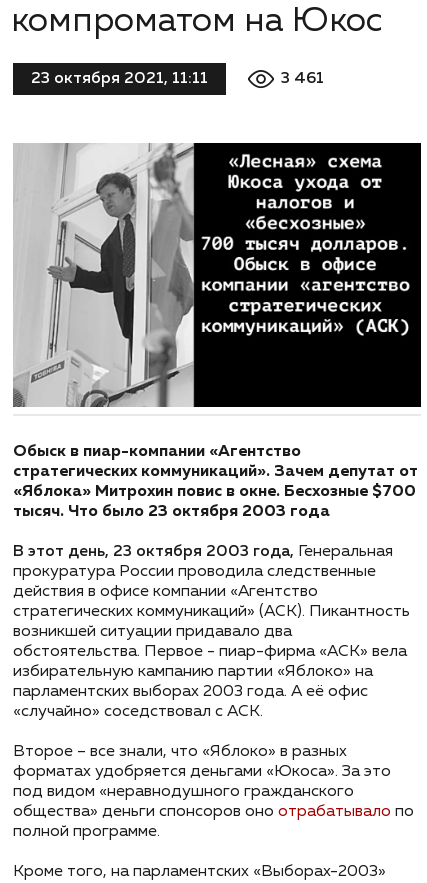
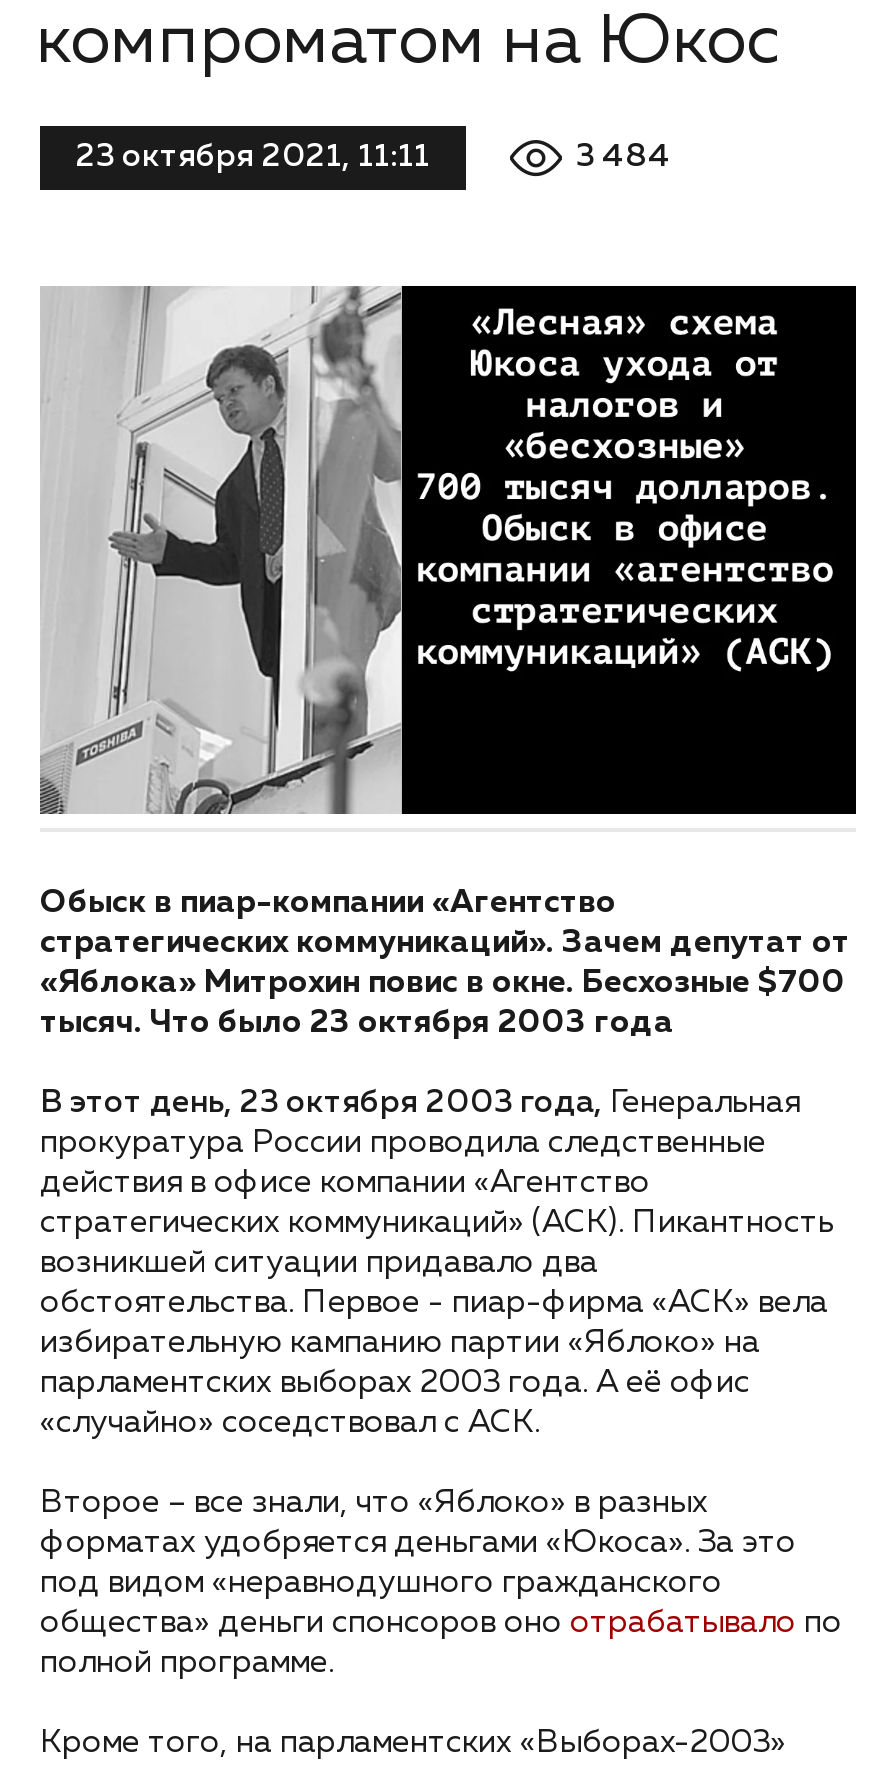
- 3 461
+ 3 484
